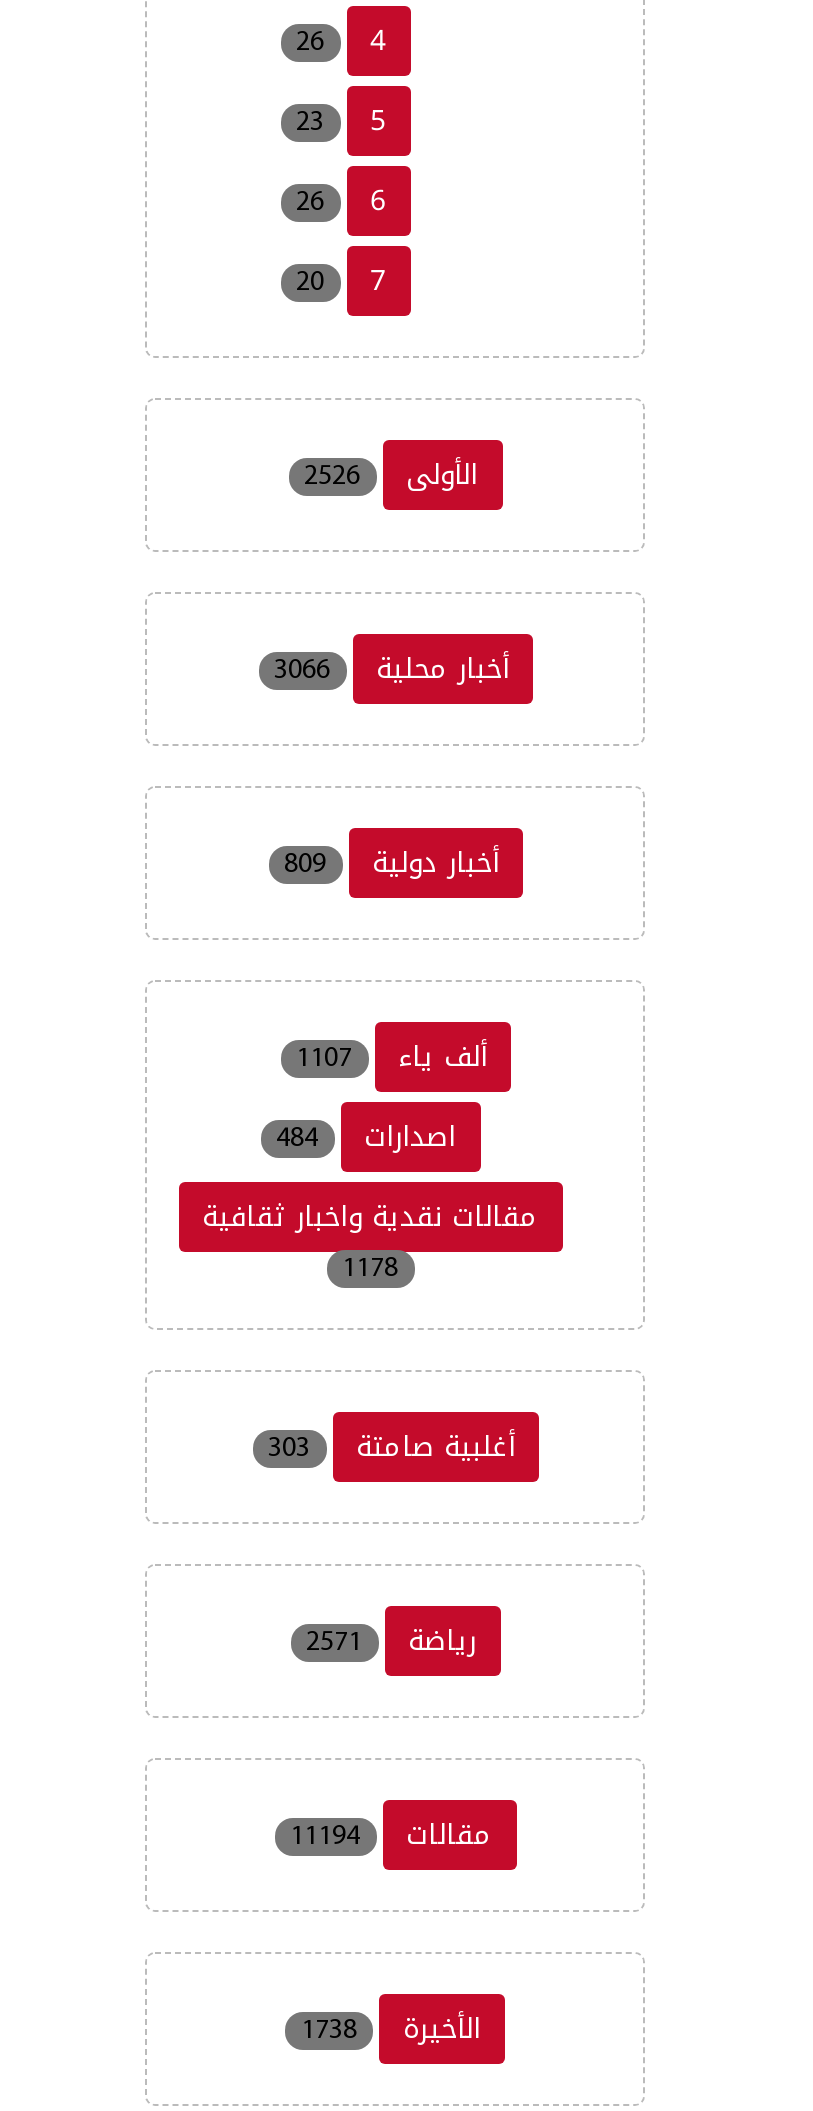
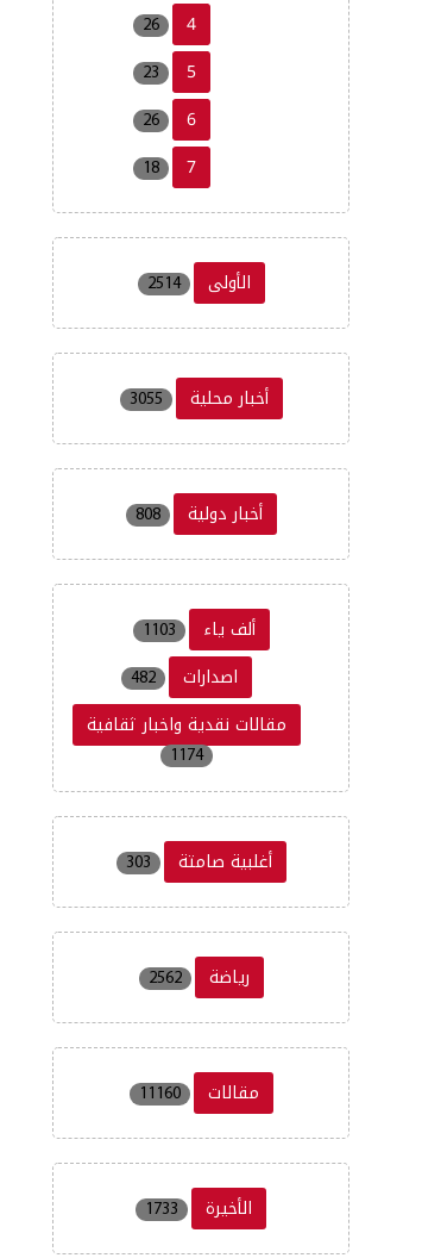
- 20 7
+ 18 7

- الأولى 2526
+ الأولى 2514

- أخبار محلية 3066
+ أخبار محلية 3055

- أخبار دولية 809
+ أخبار دولية 808

- ألف ياء 1107
+ ألف ياء 1103

- اصدارات 484
+ اصدارات 482

- 1178
+ 1174

- رياضة 2571
+ رياضة 2562

- مقالات 11194
+ مقالات 11160

- الأخيرة 1738
+ الأخيرة 1733
